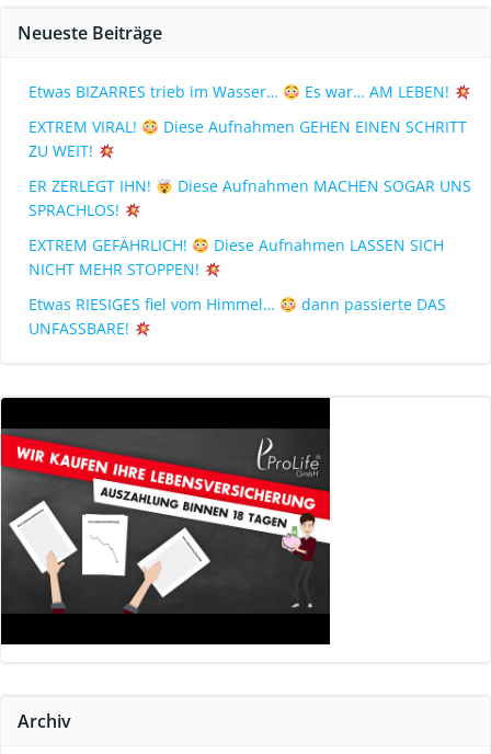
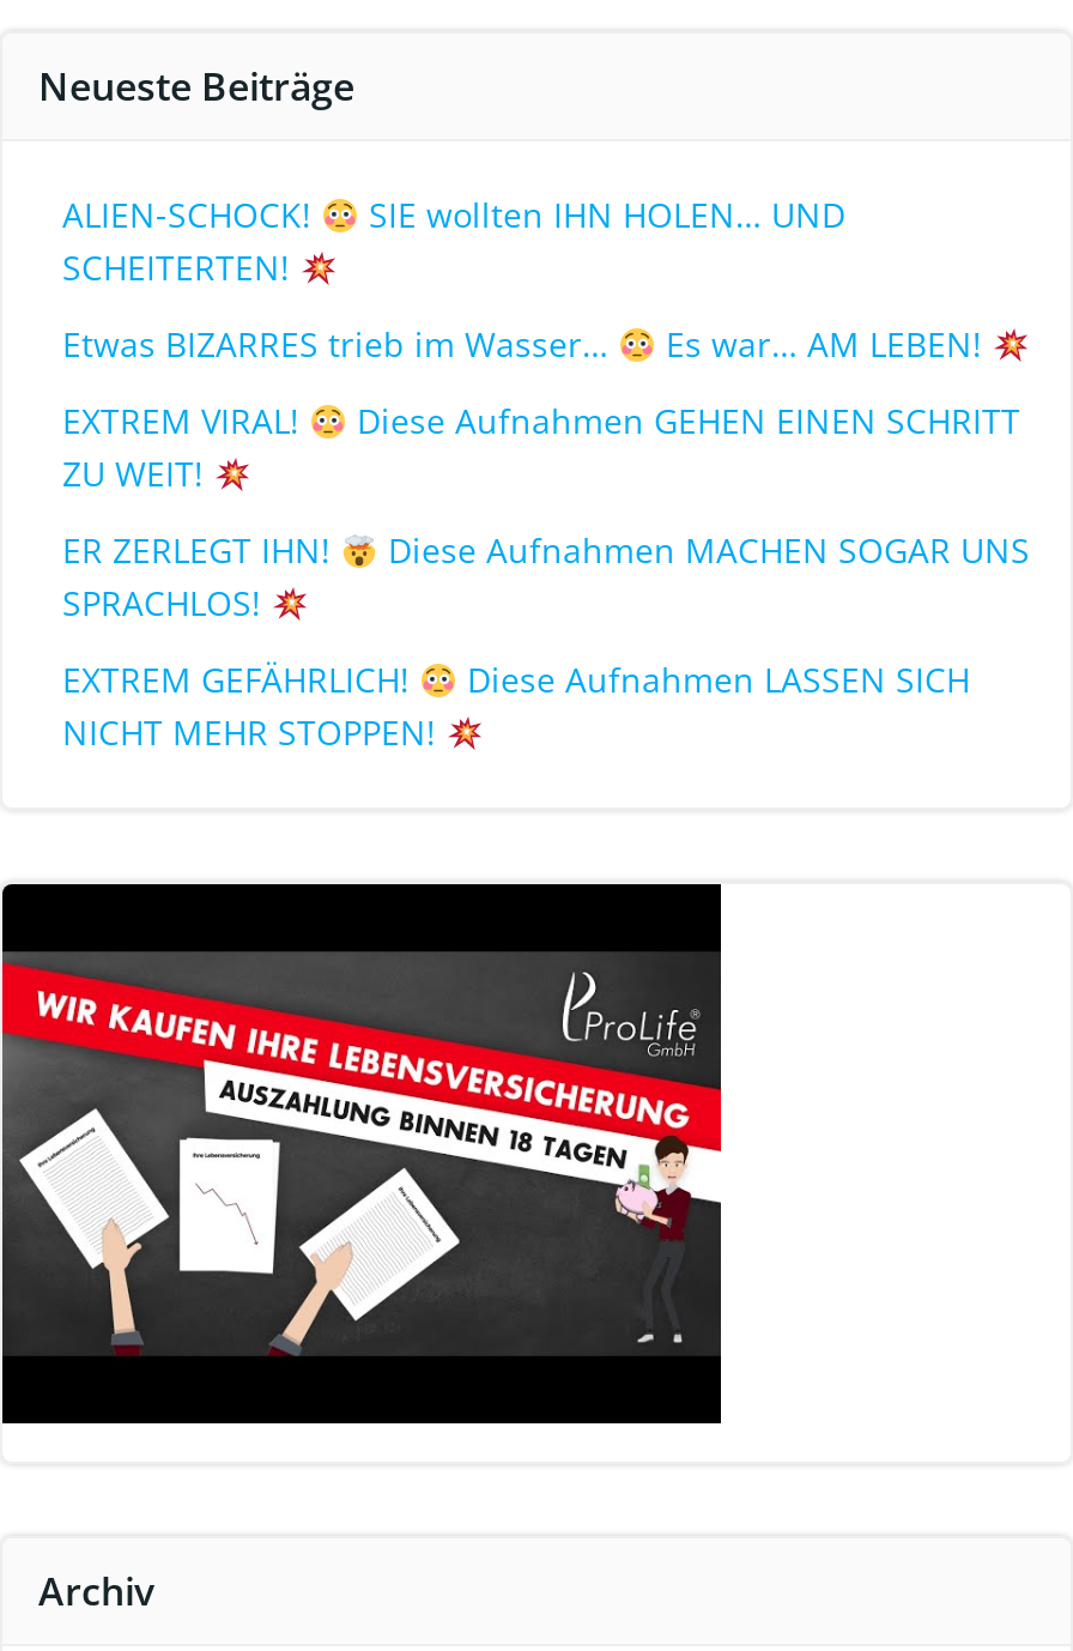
+ ALIEN-SCHOCK!
+ SIE wollten IHN HOLEN… UND
+ SCHEITERTEN!

moved down: Etwas BIZARRES trieb im Wasser… | Es war… AM LEBEN! | EXTREM VIRAL! | ... | Diese Aufnahmen LASSEN SICH | NICHT MEHR STOPPEN!

- Etwas RIESIGES fiel vom Himmel…
- dann passierte DAS
- UNFASSBARE!
